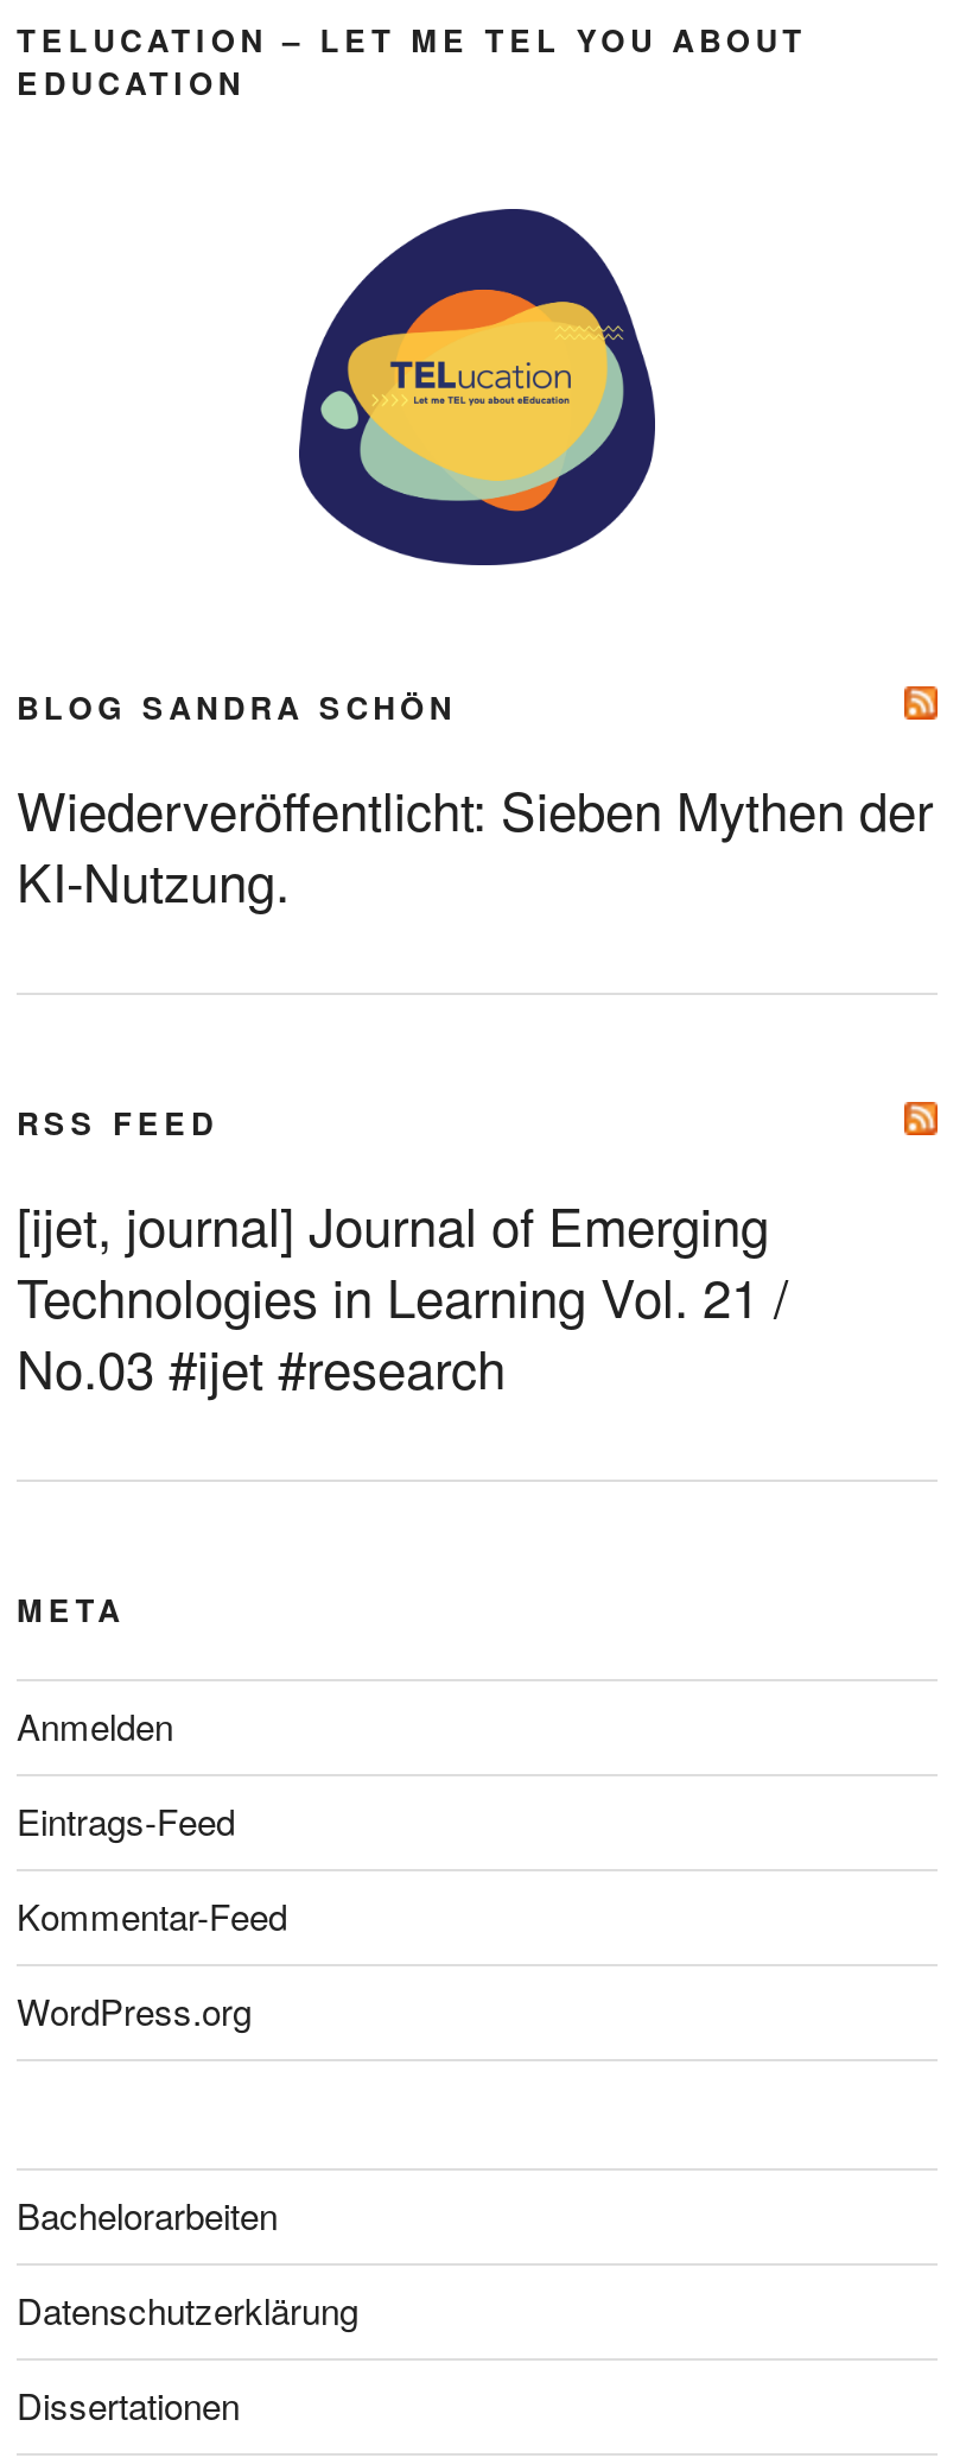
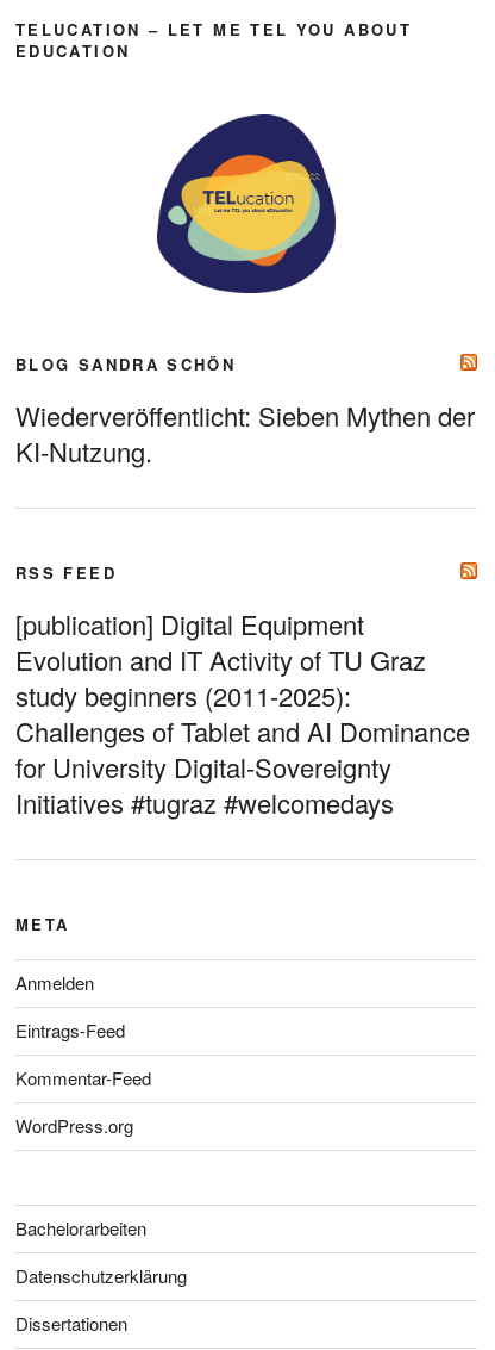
- [ijet, journal] Journal of Emerging
- Technologies in Learning Vol. 21 /
- No.03 #ijet #research
+ [publication] Digital Equipment
+ Evolution and IT Activity of TU Graz
+ study beginners (2011-2025):
+ Challenges of Tablet and AI Dominance
+ for University Digital-Sovereignty
+ Initiatives #tugraz #welcomedays
